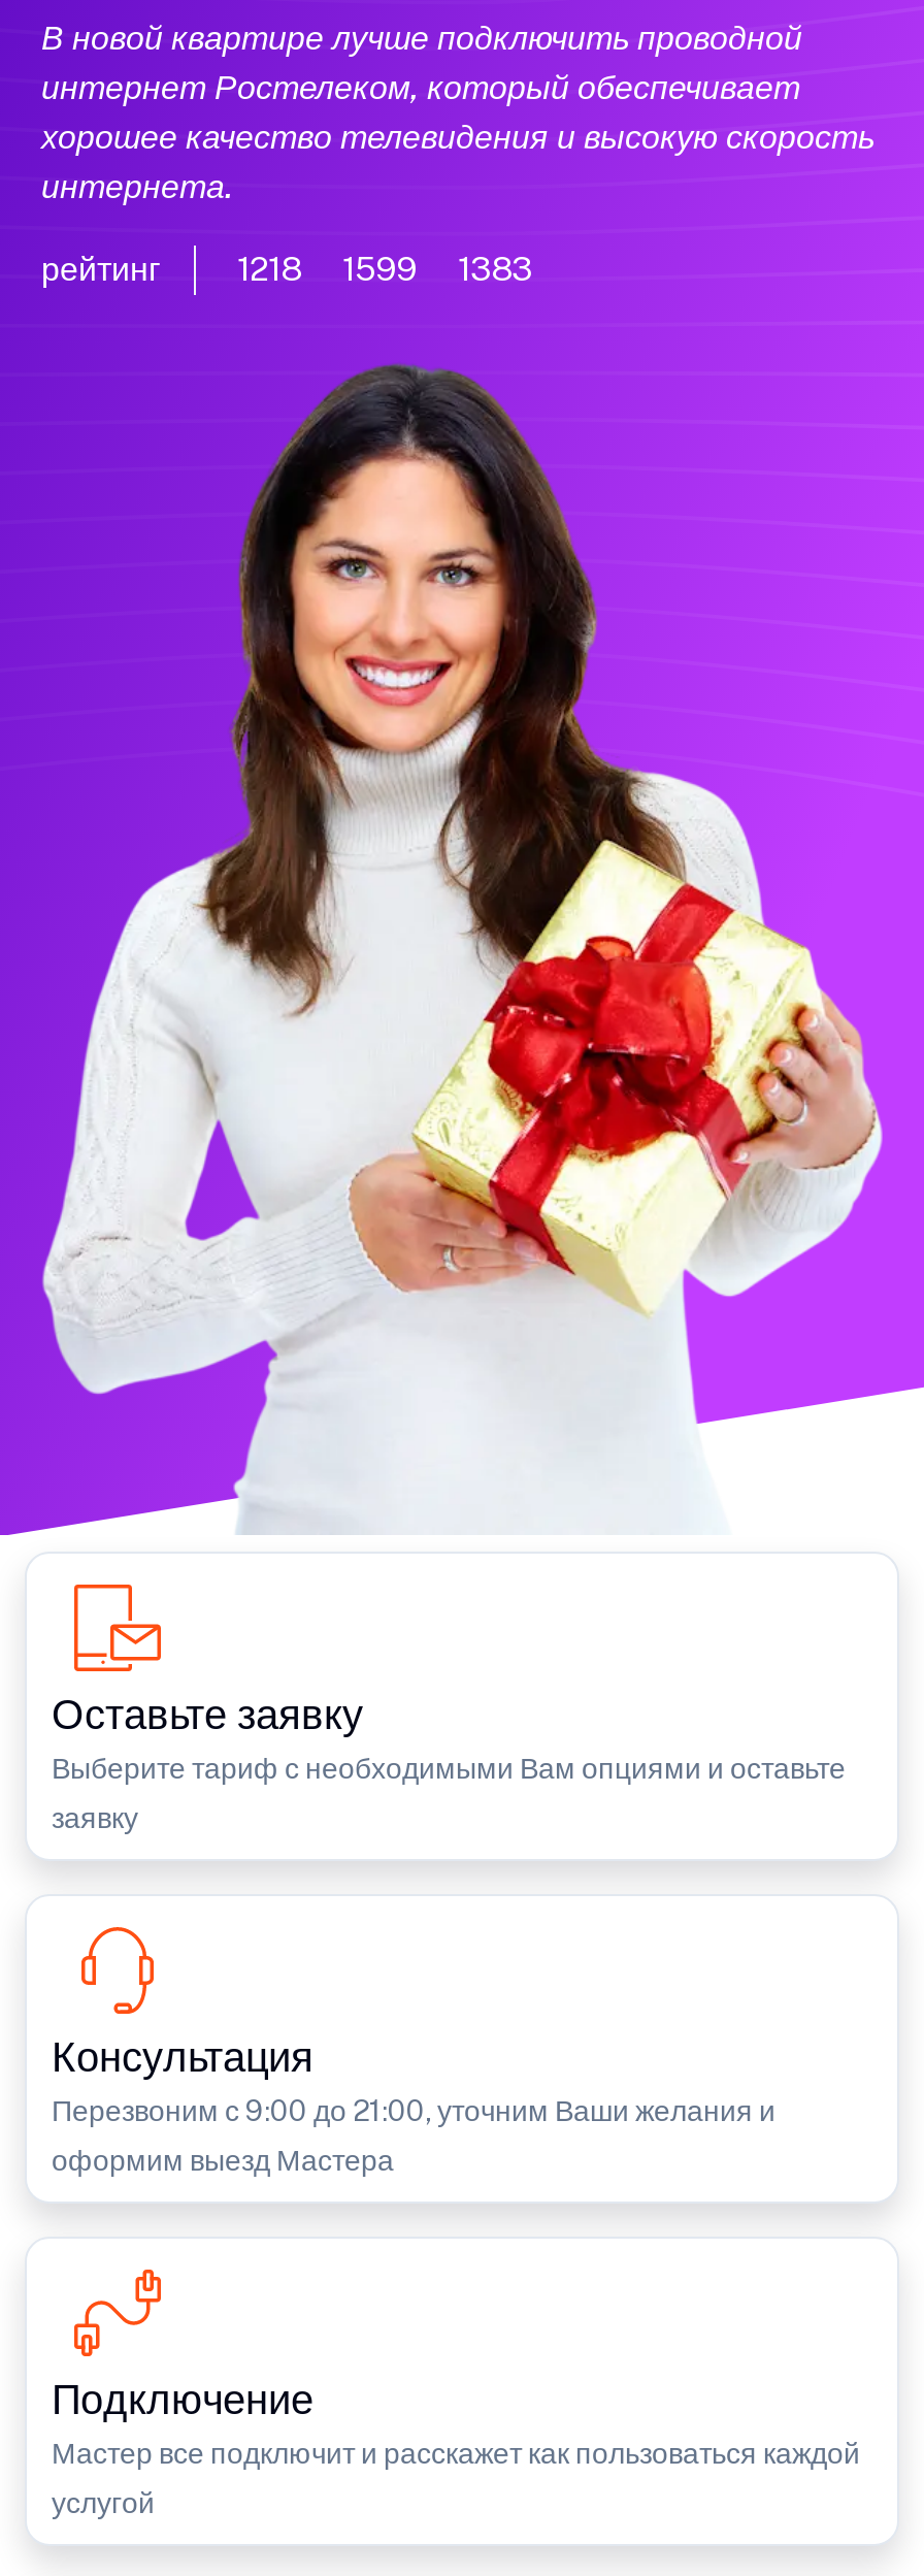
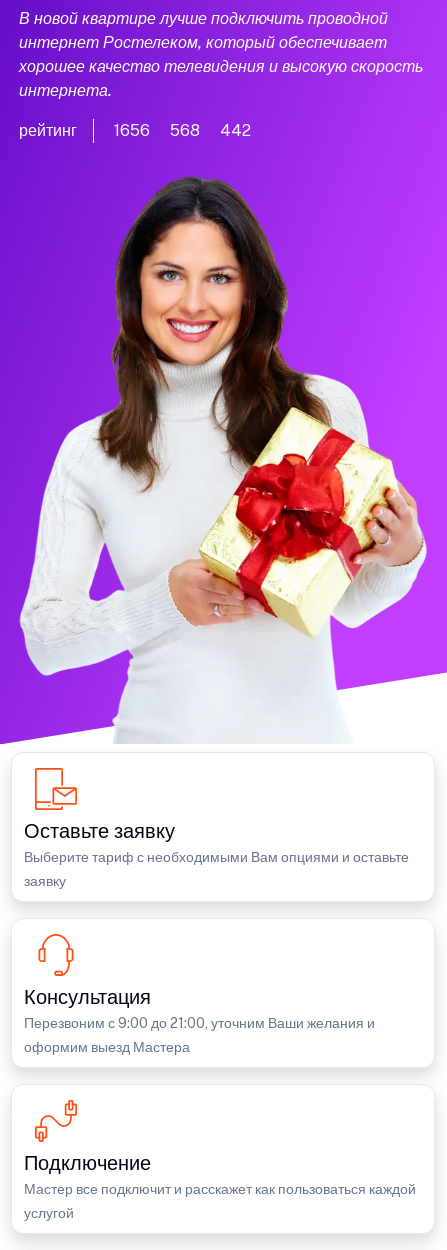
- 1218
+ 1656

- 1599
+ 568

- 1383
+ 442
